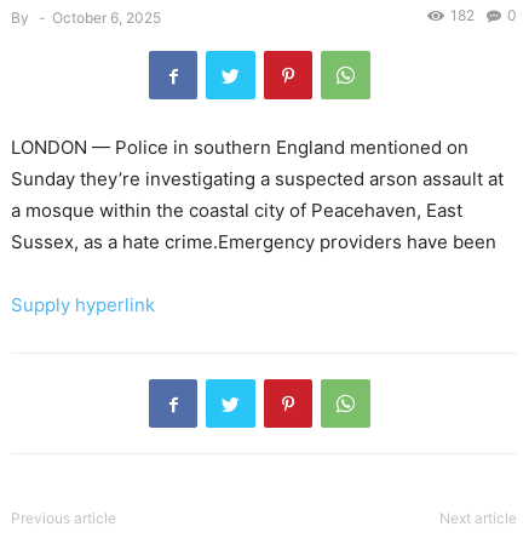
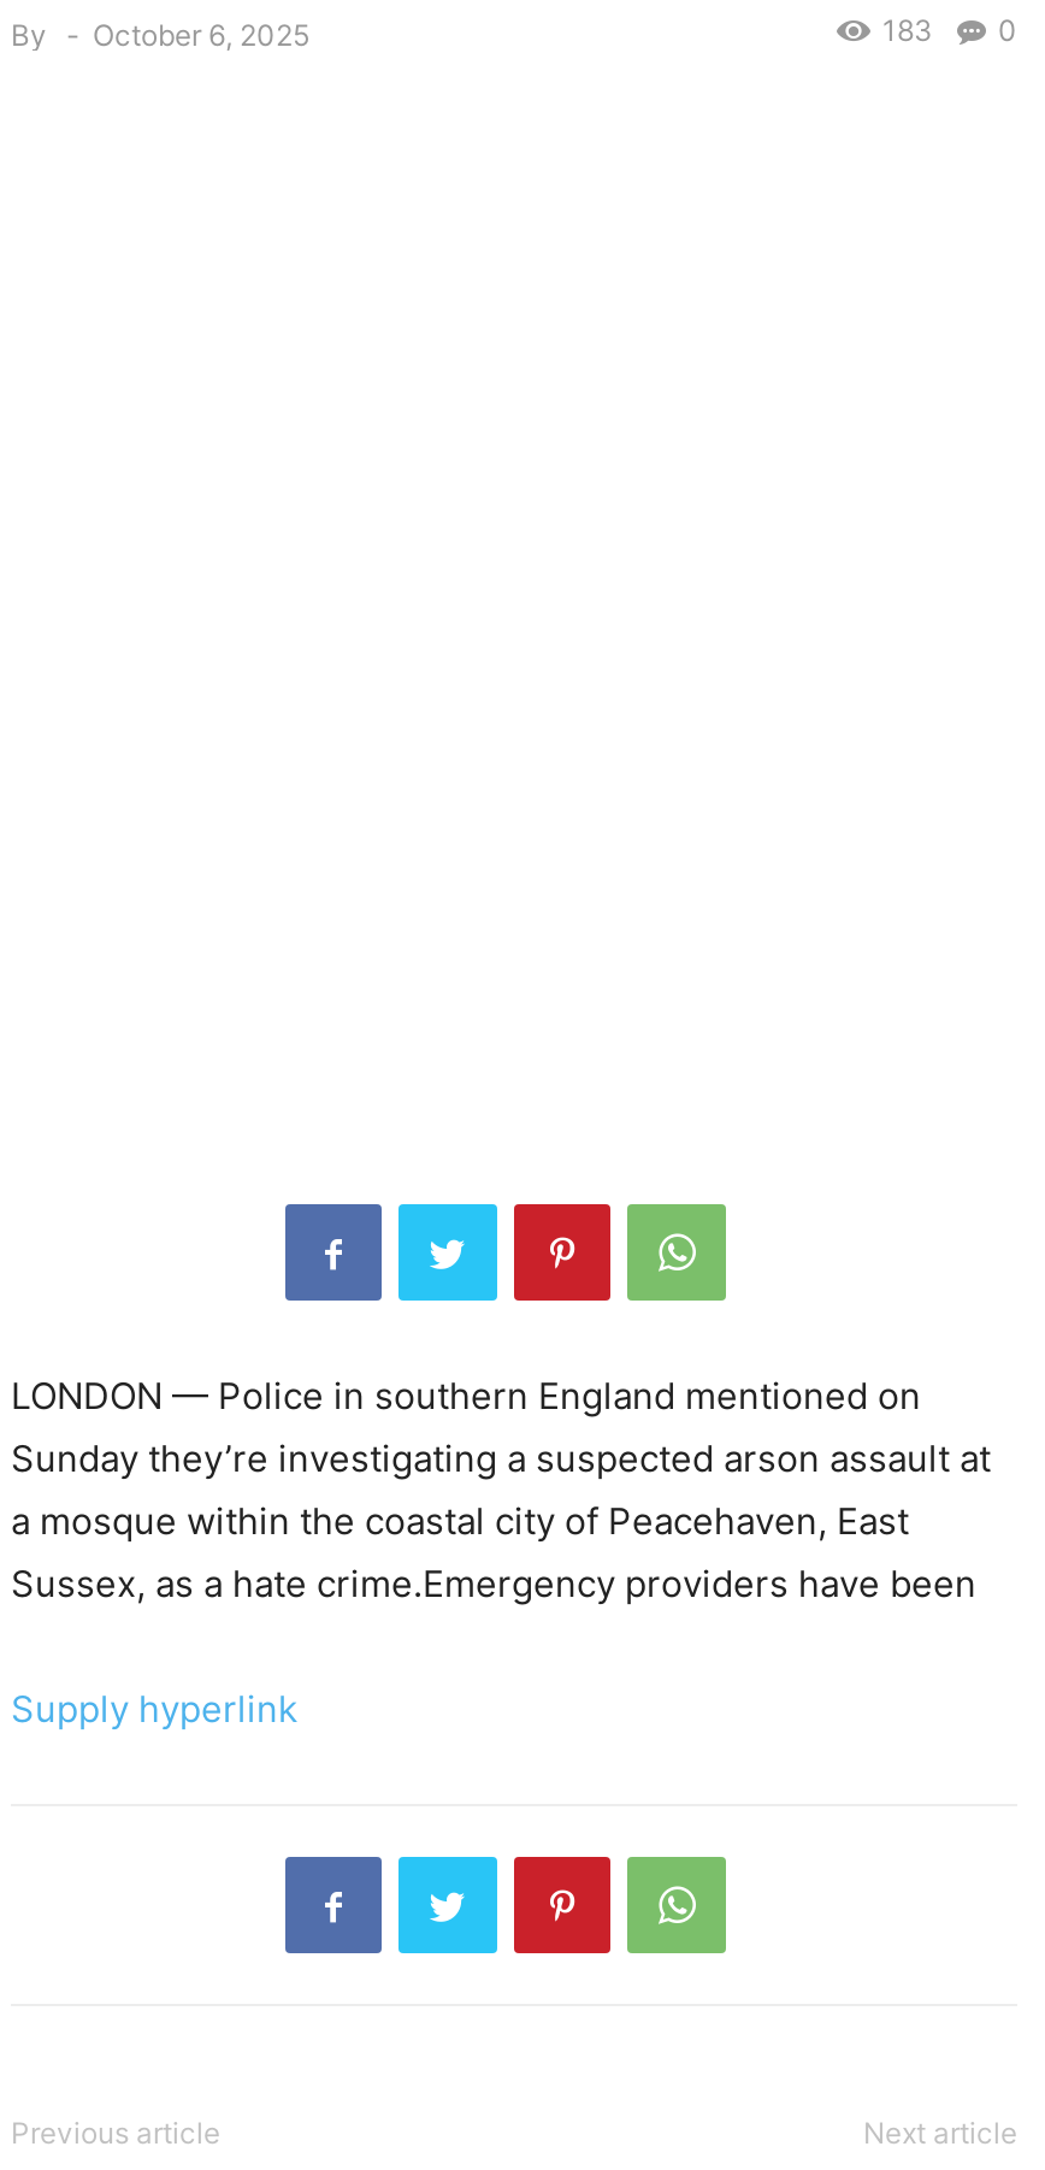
- 182 0
+ 183 0
